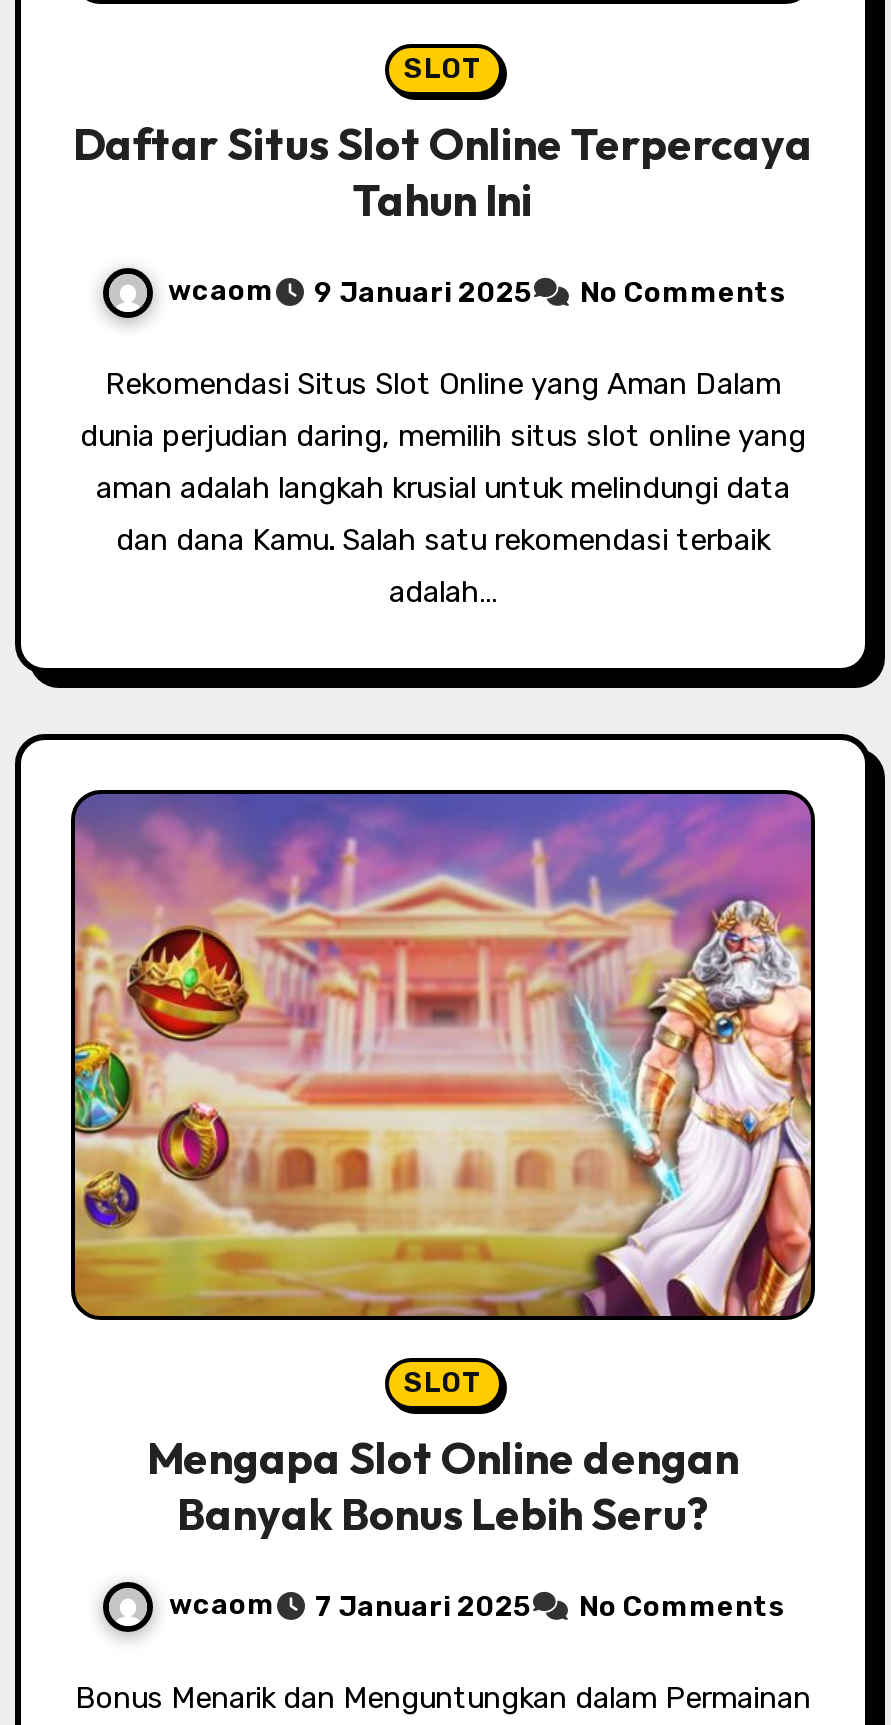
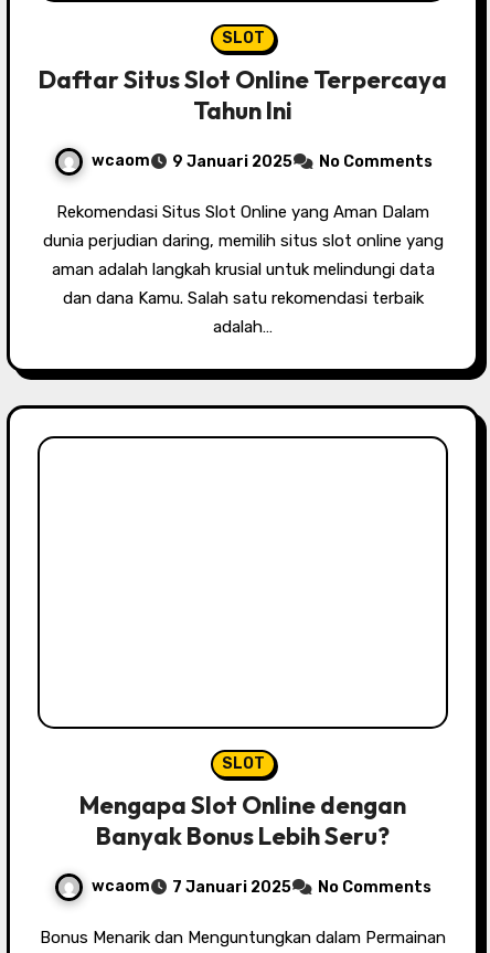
- [image]
